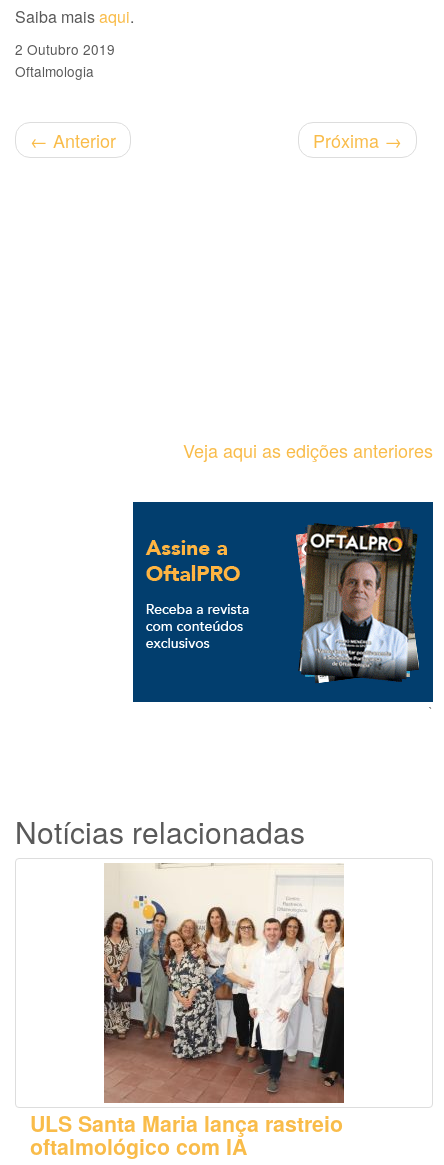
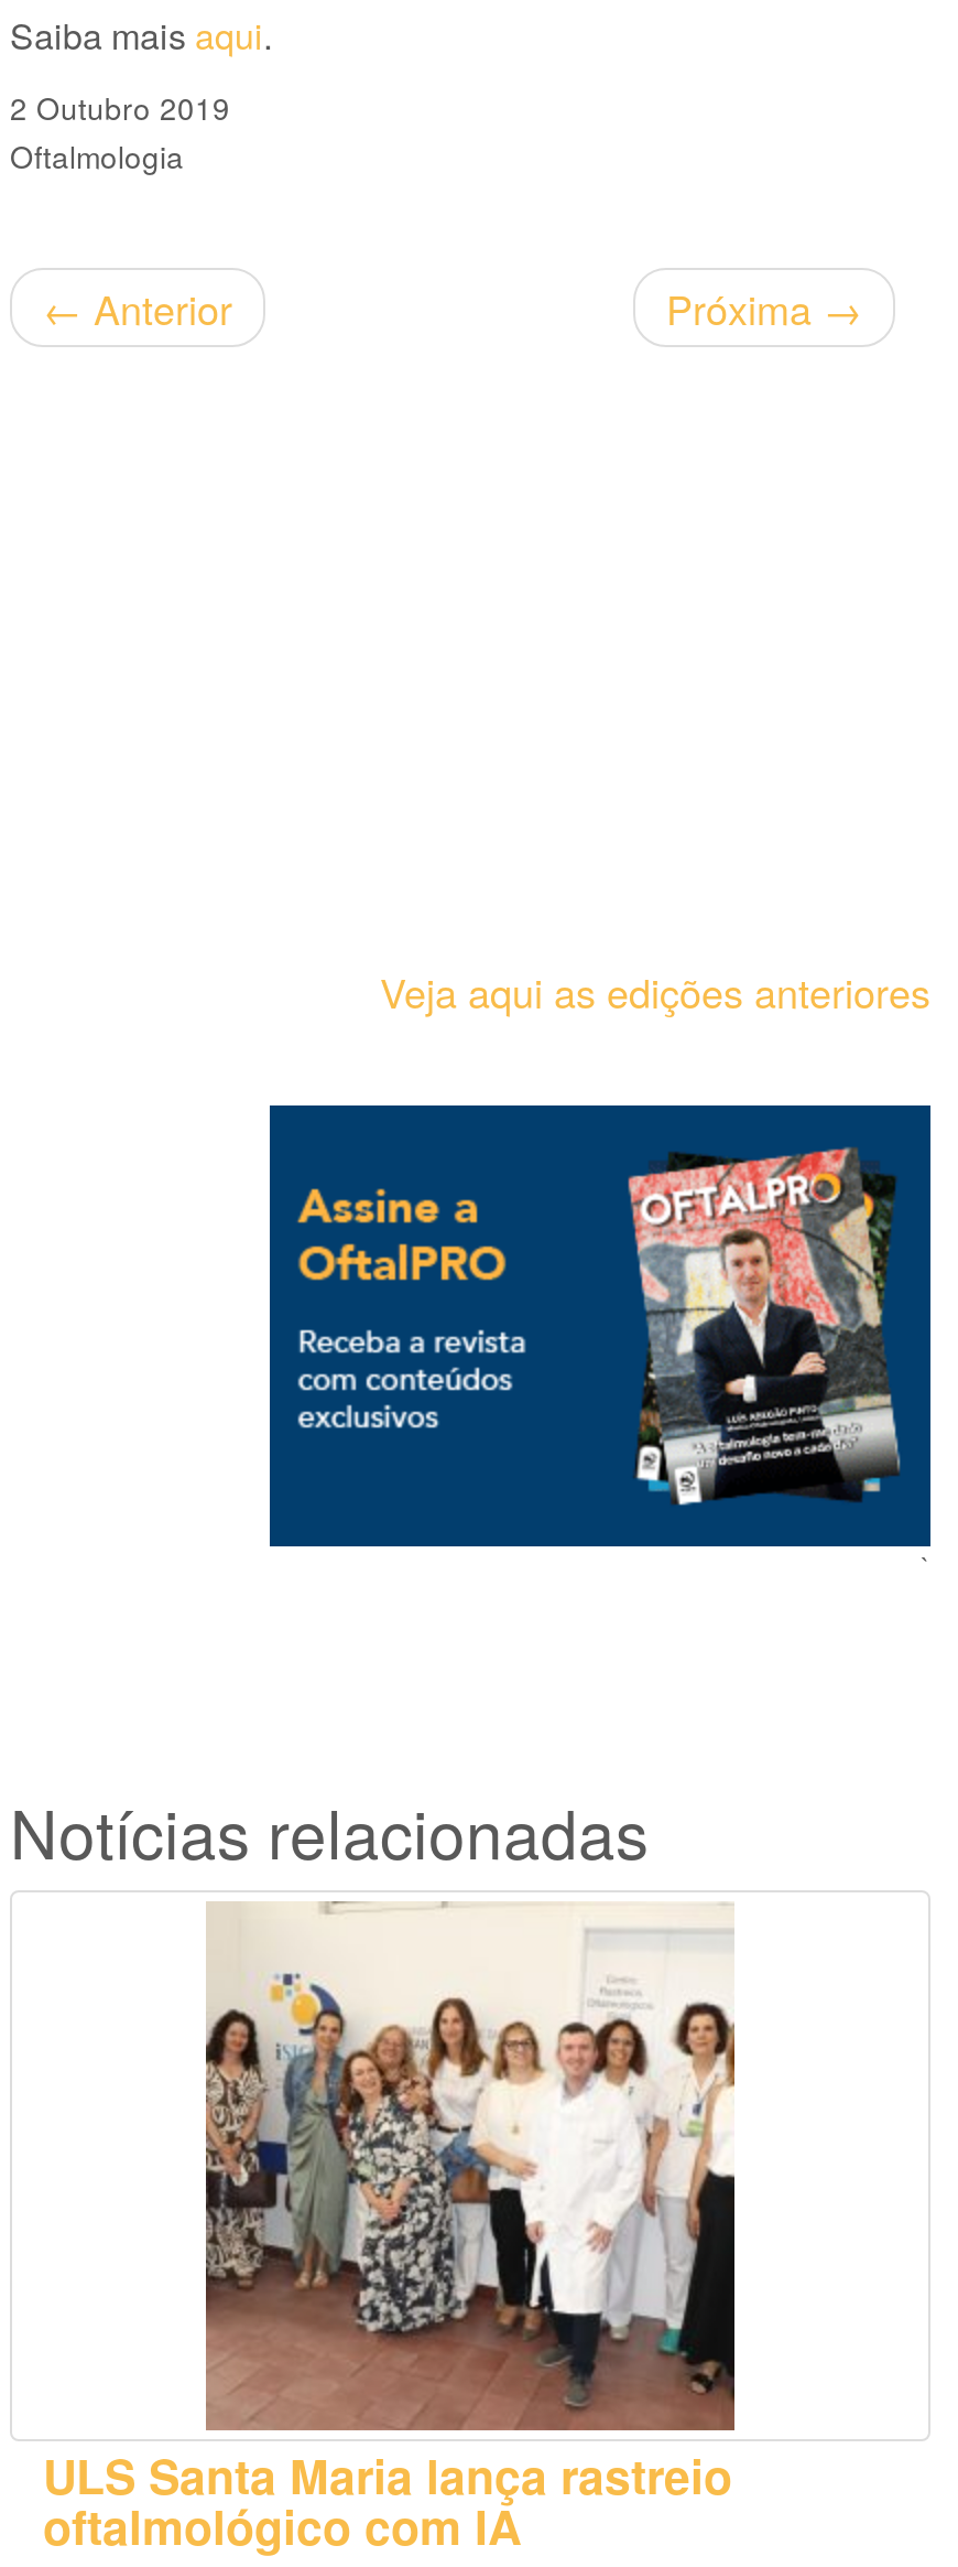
- [image]
+ [image]
